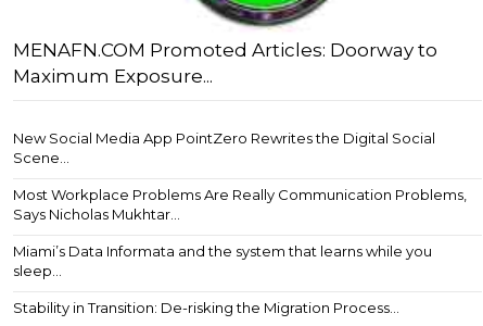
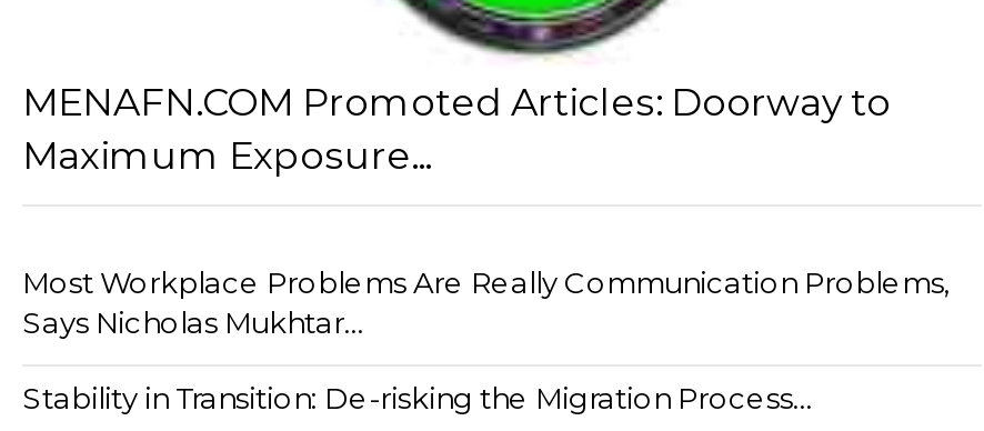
- New Social Media App PointZero Rewrites the Digital Social
- Scene...

- Miami’s Data Informata and the system that learns while you
- sleep...
